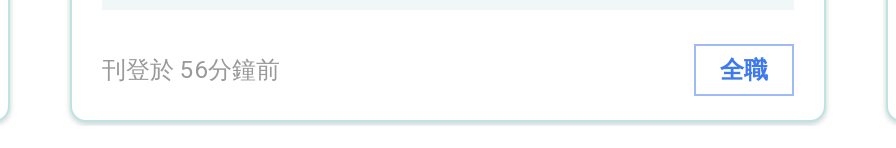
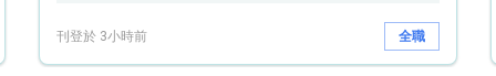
- 刊登於 56分鐘前
+ 刊登於 3小時前
